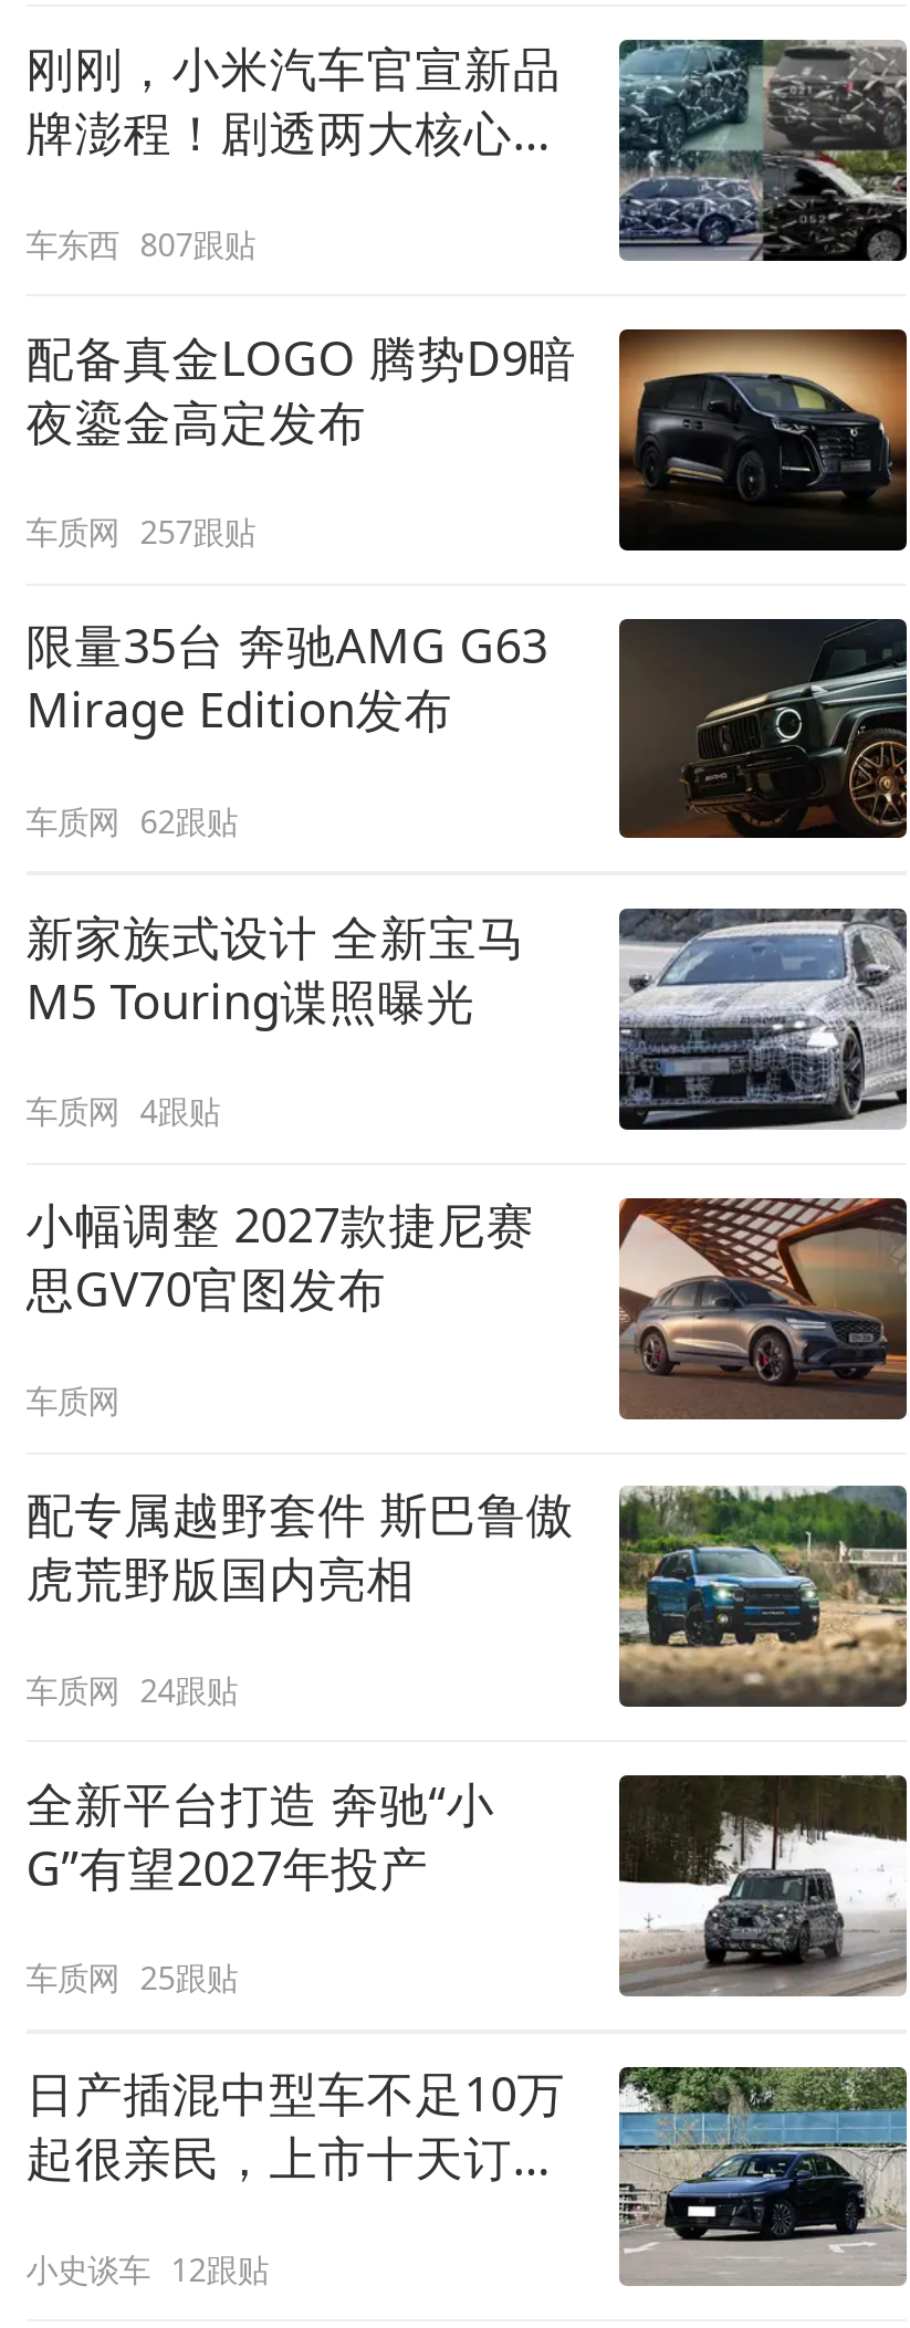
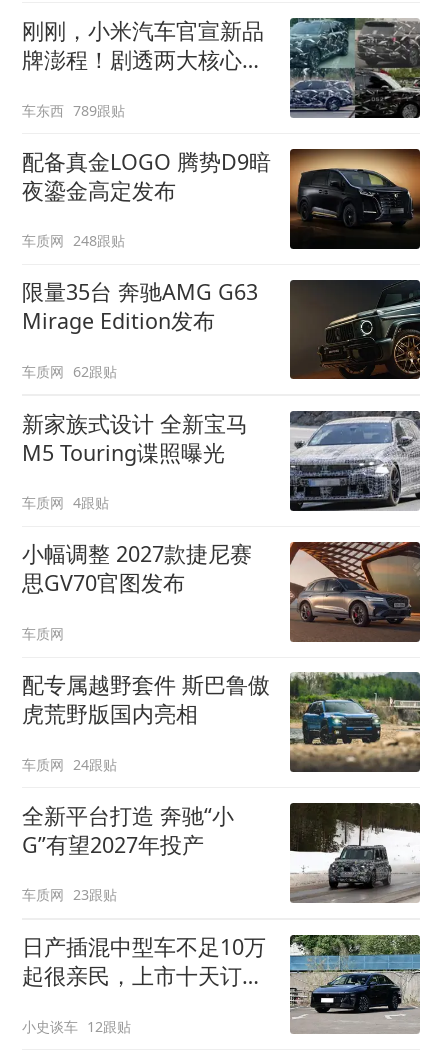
- 车东西 807跟贴
+ 车东西 789跟贴

- 车质网 257跟贴
+ 车质网 248跟贴

- 车质网 25跟贴
+ 车质网 23跟贴
